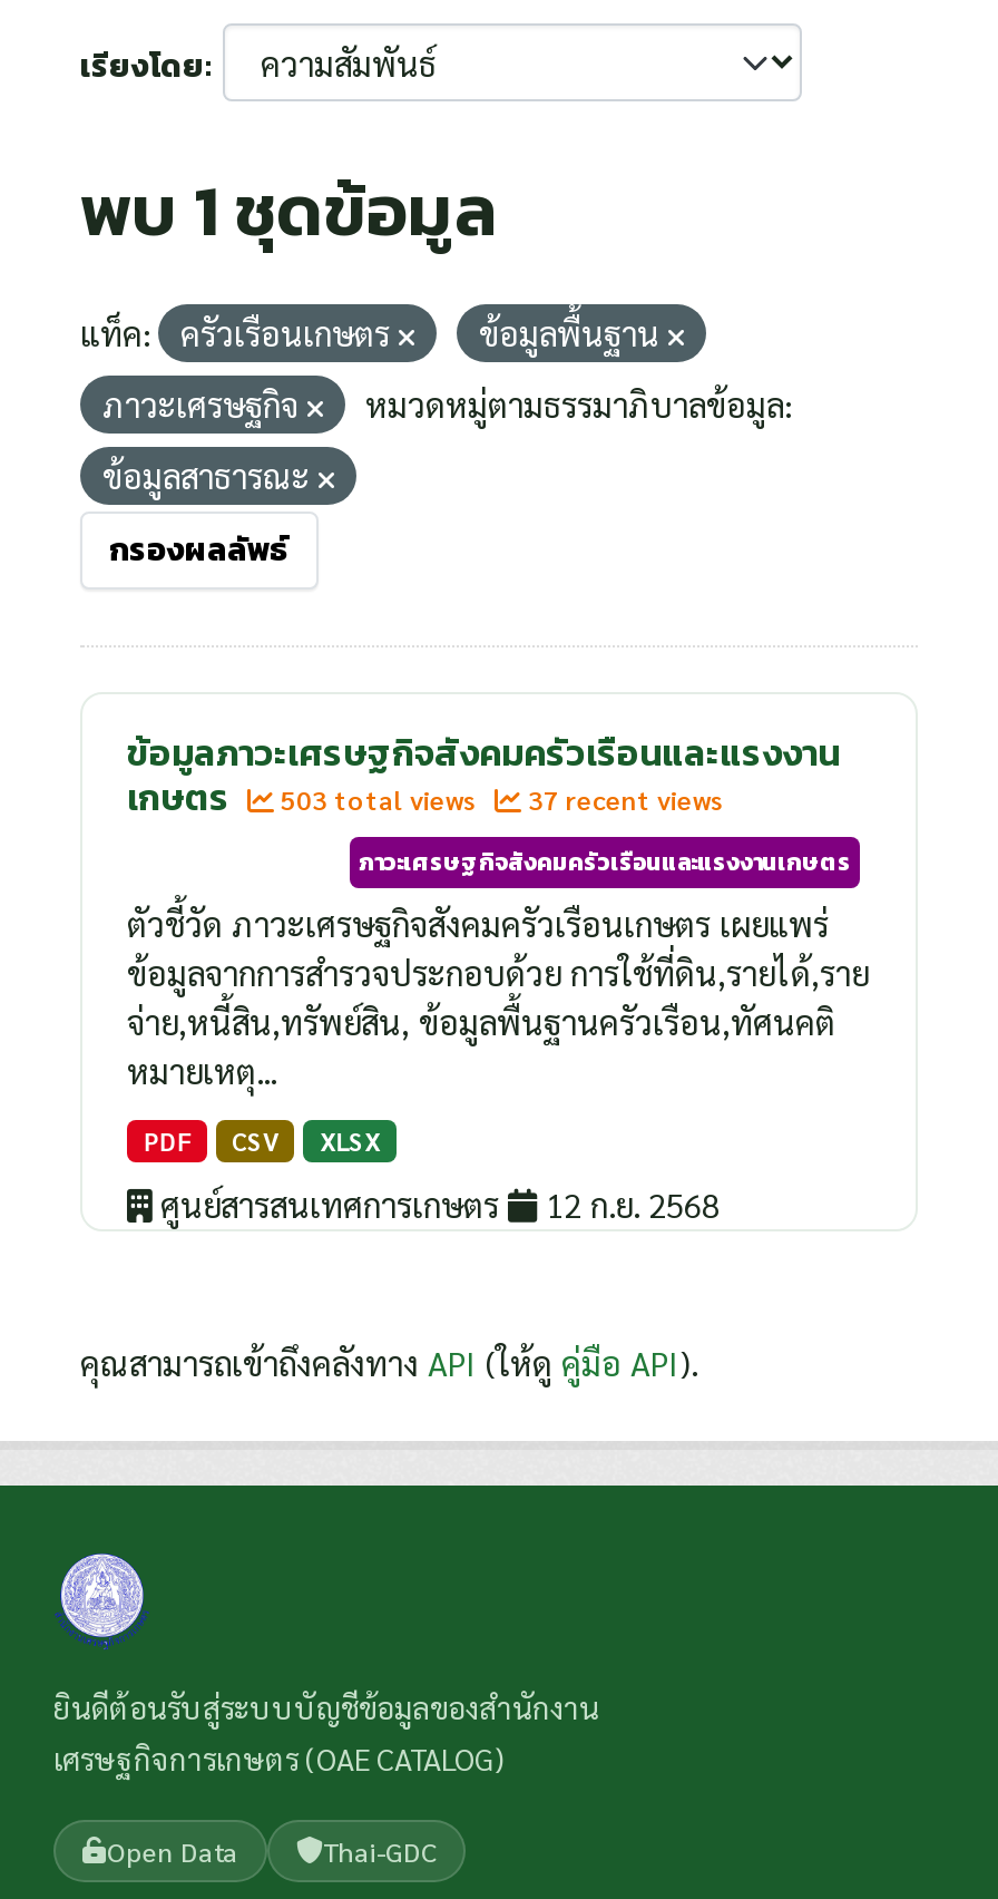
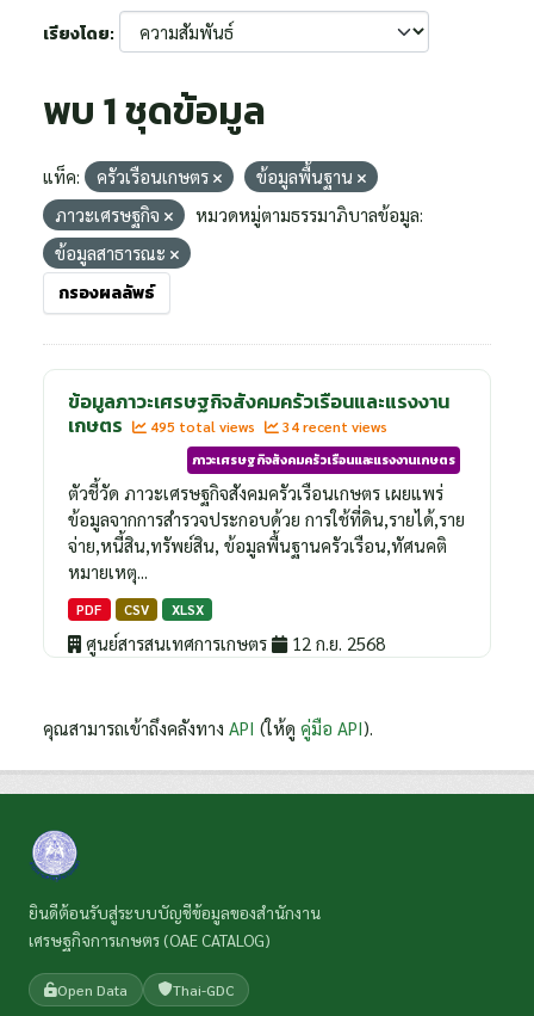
- 503 total views
+ 495 total views

- 37 recent views
+ 34 recent views
